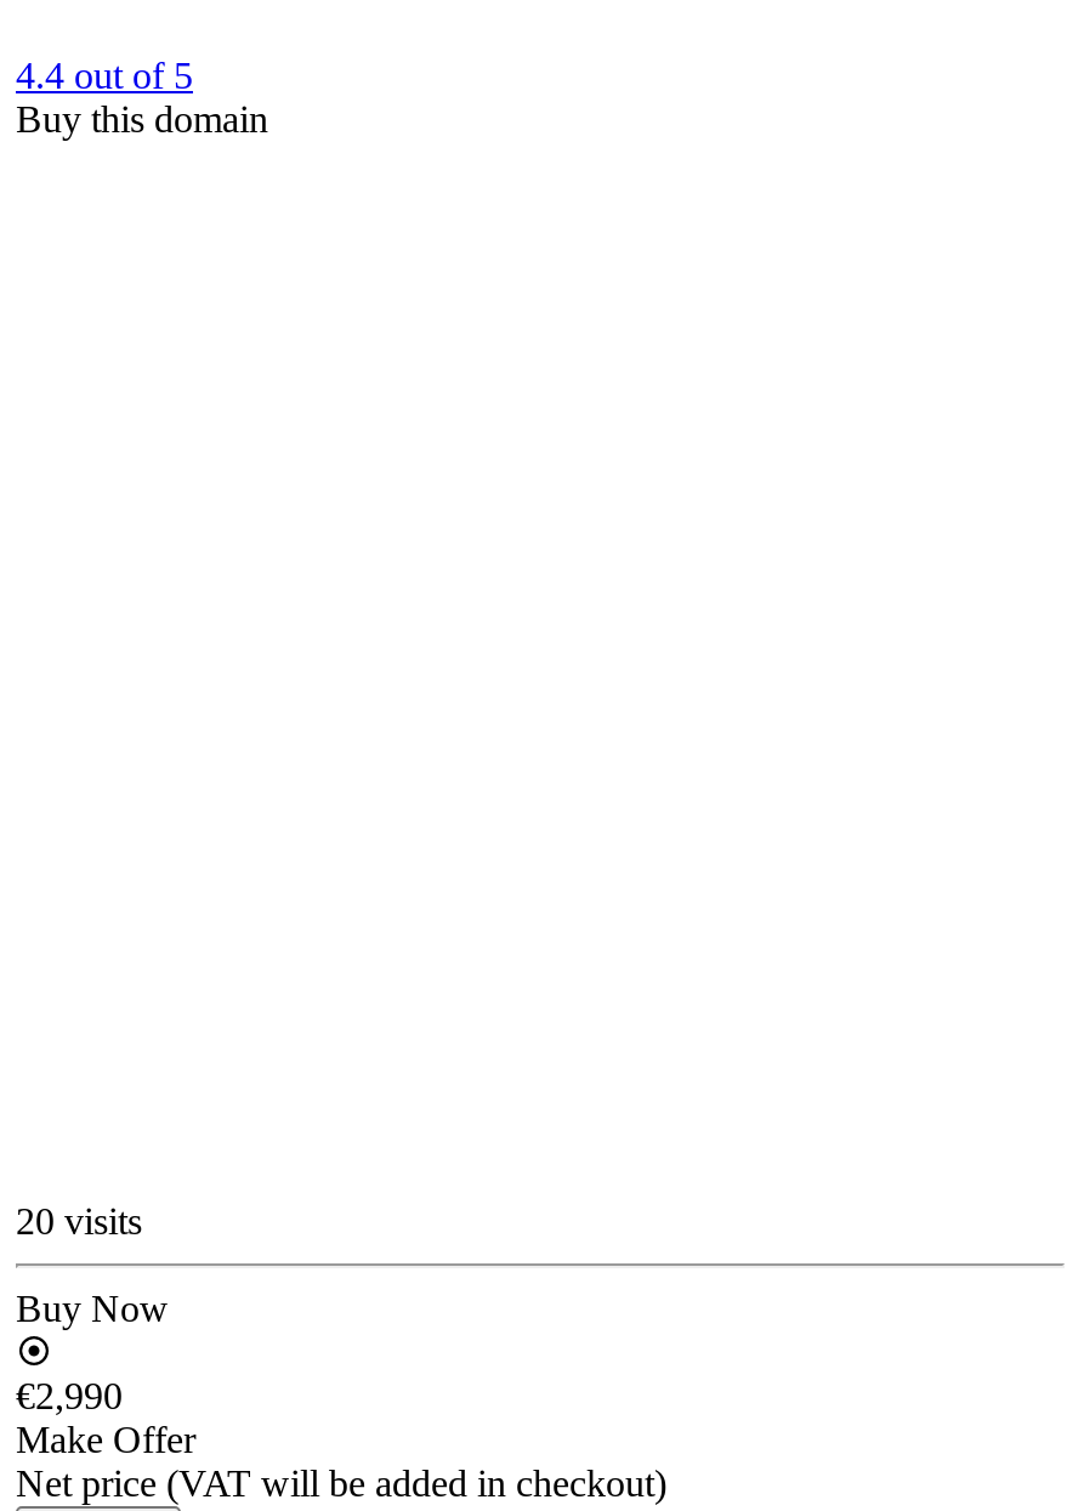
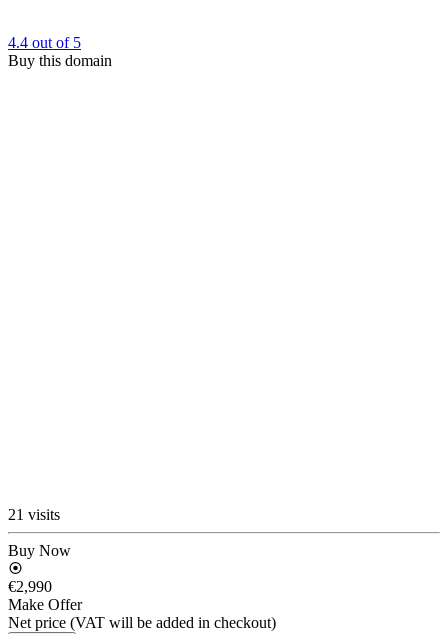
- 20 visits
+ 21 visits
